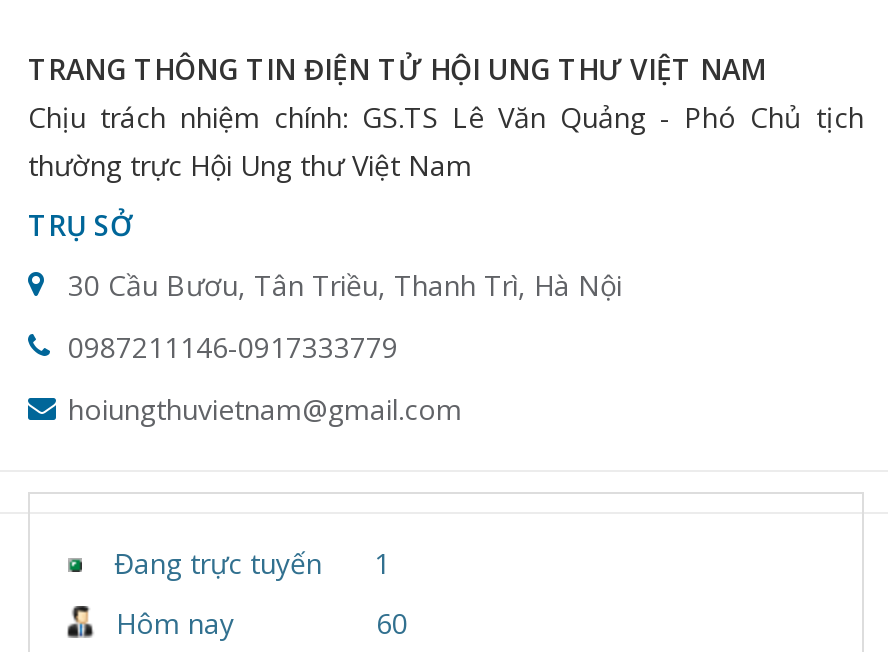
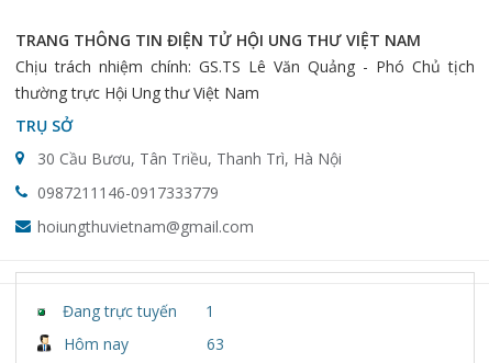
- 60
+ 63
